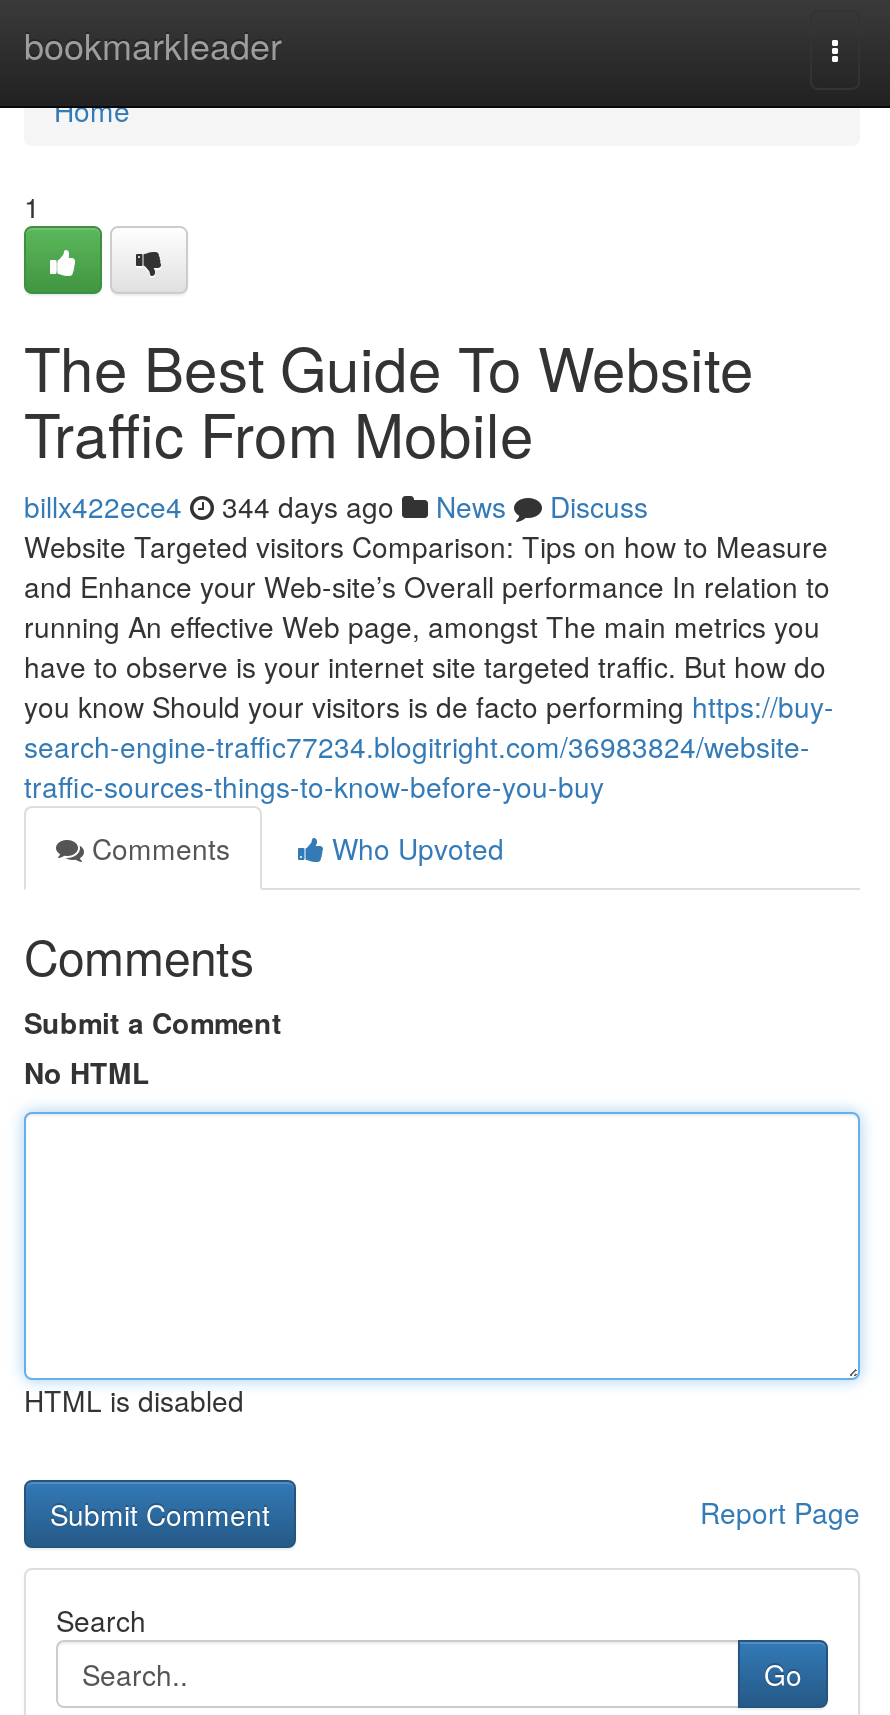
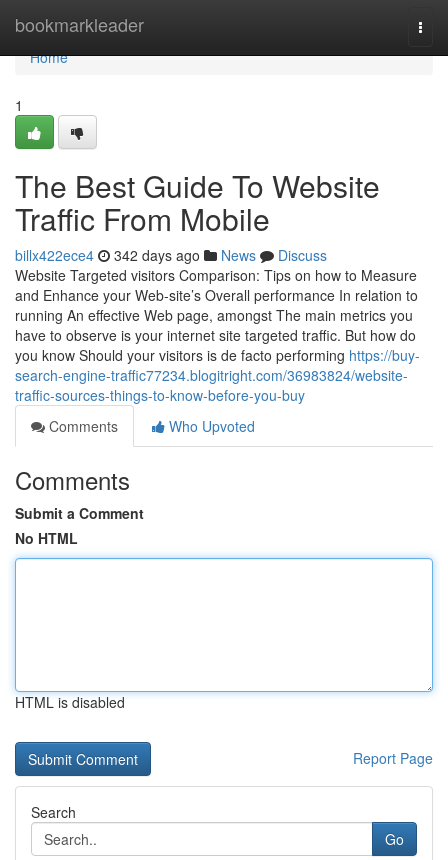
- billx422ece4 344 days ago News Discuss
+ billx422ece4 342 days ago News Discuss
